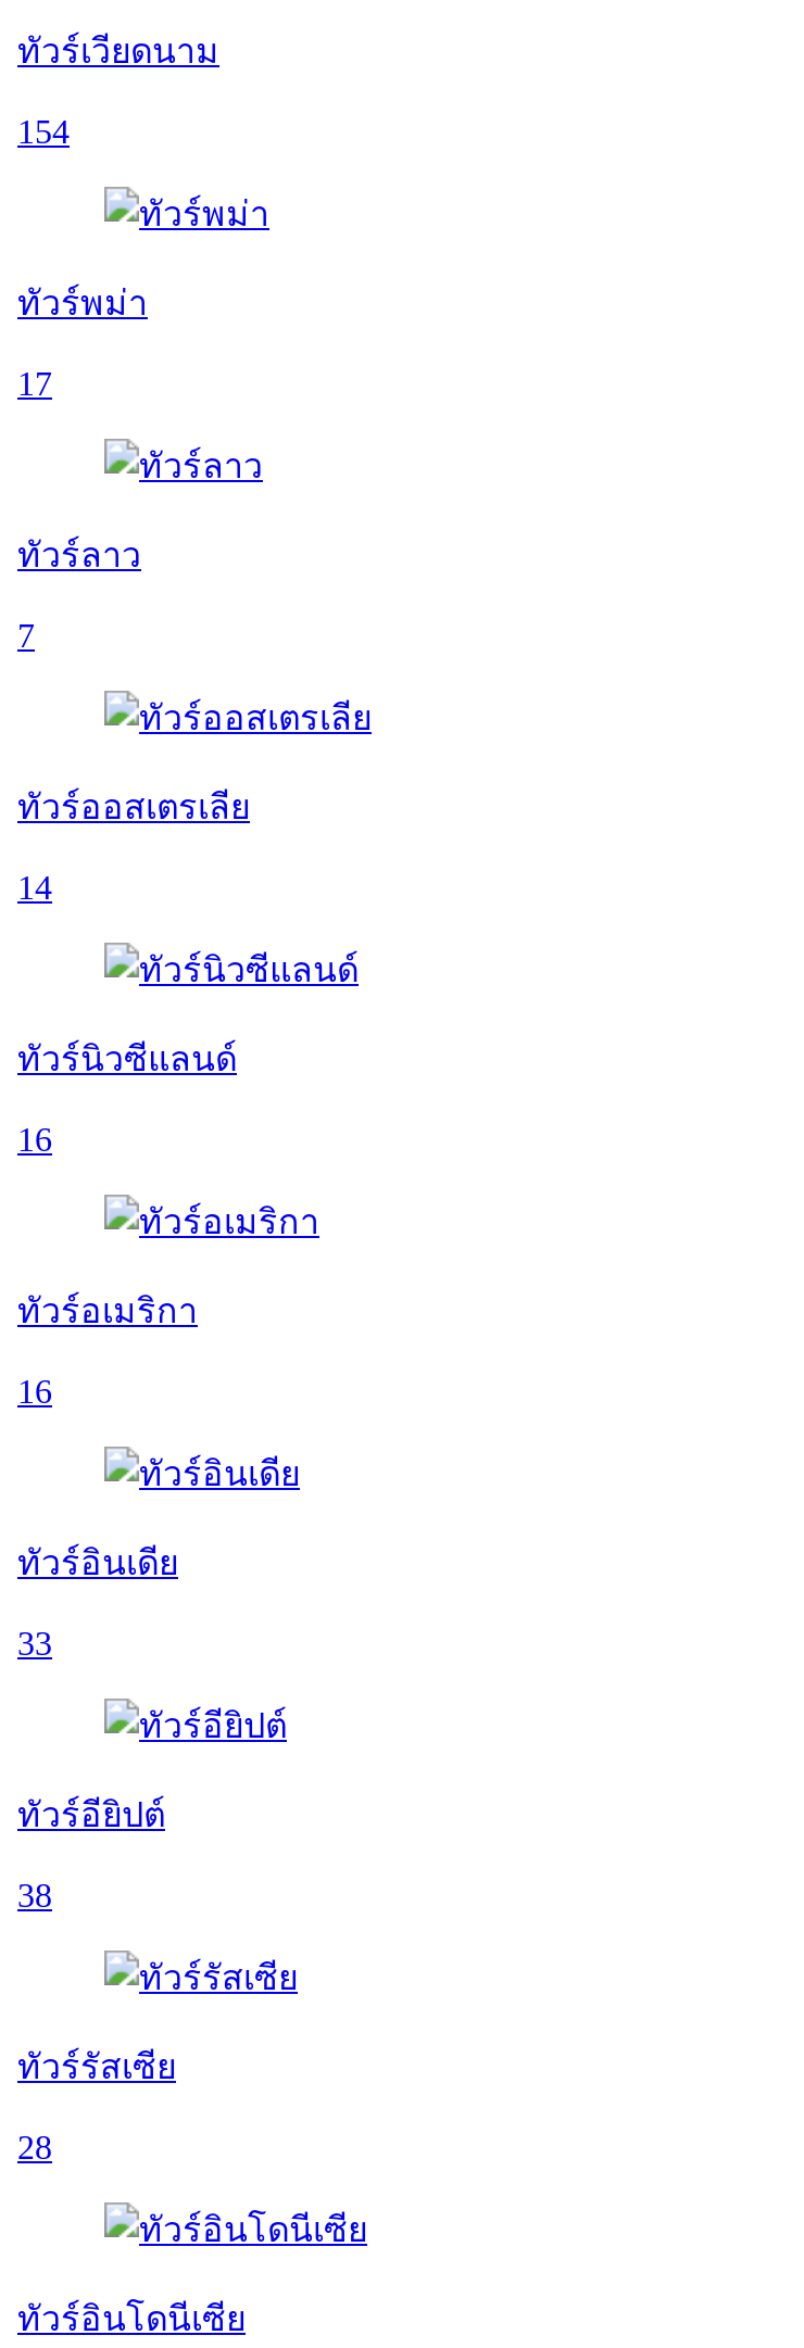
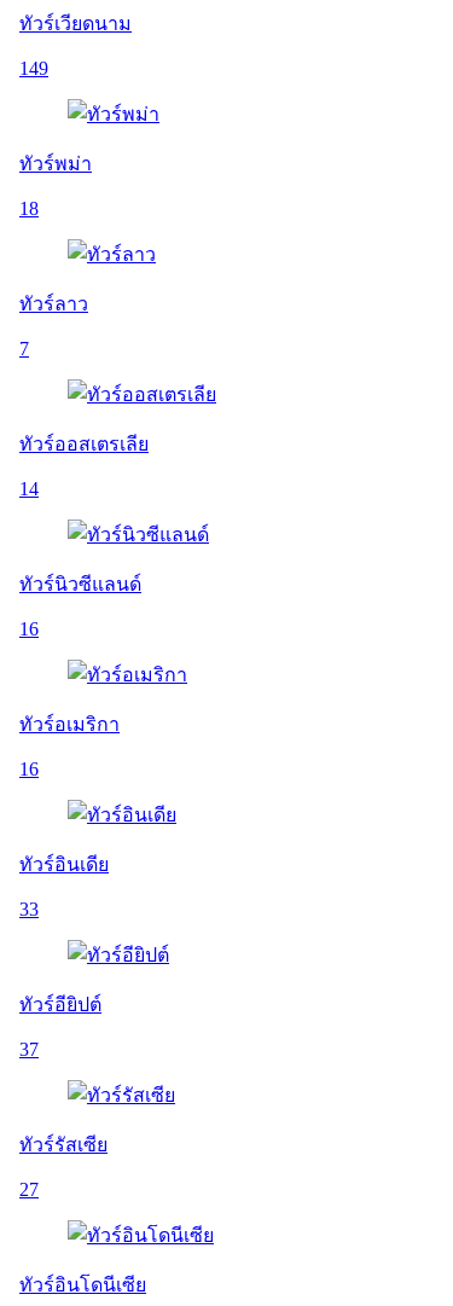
- 154
+ 149

- 17
+ 18

- 38
+ 37

- 28
+ 27
